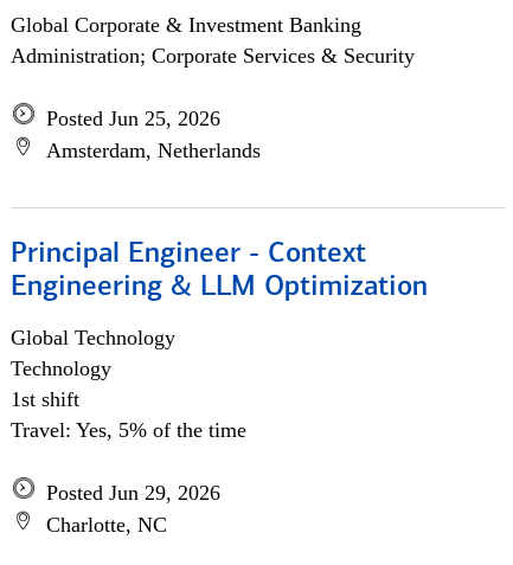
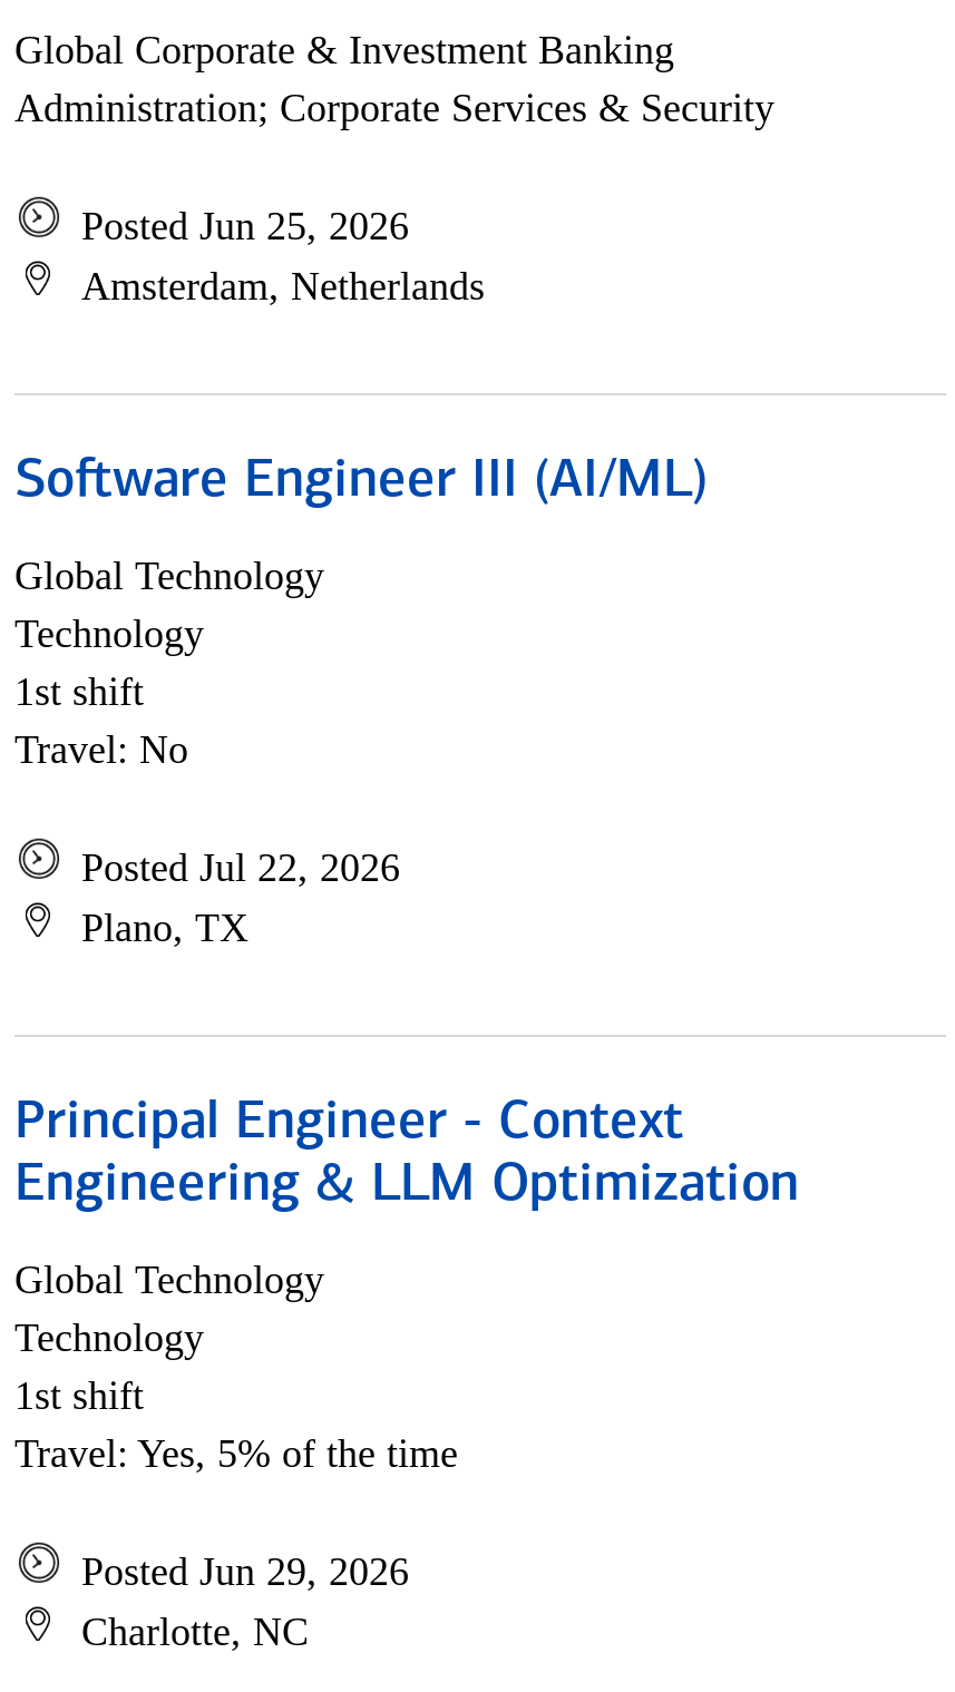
+ Software Engineer III (AI/ML)
+ Global Technology
+ Technology
+ 1st shift
+ Travel: No
+ Posted Jul 22, 2026
+ Plano, TX
